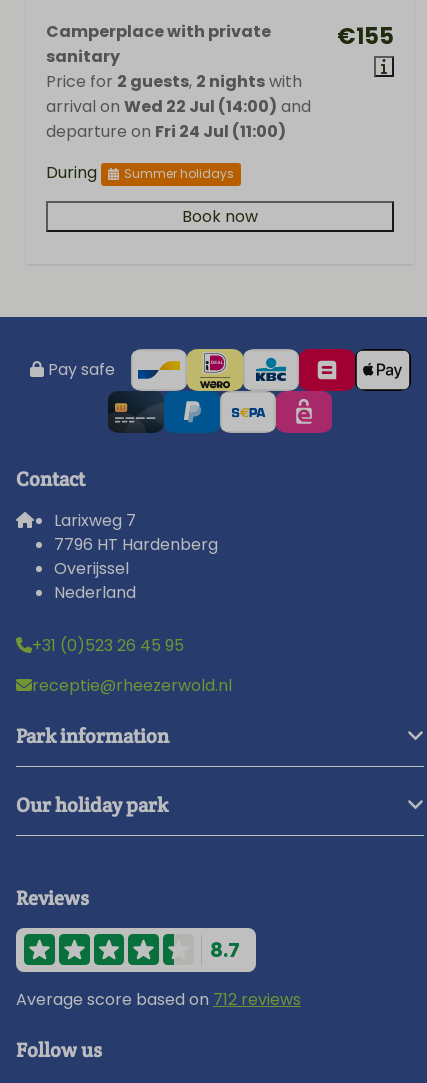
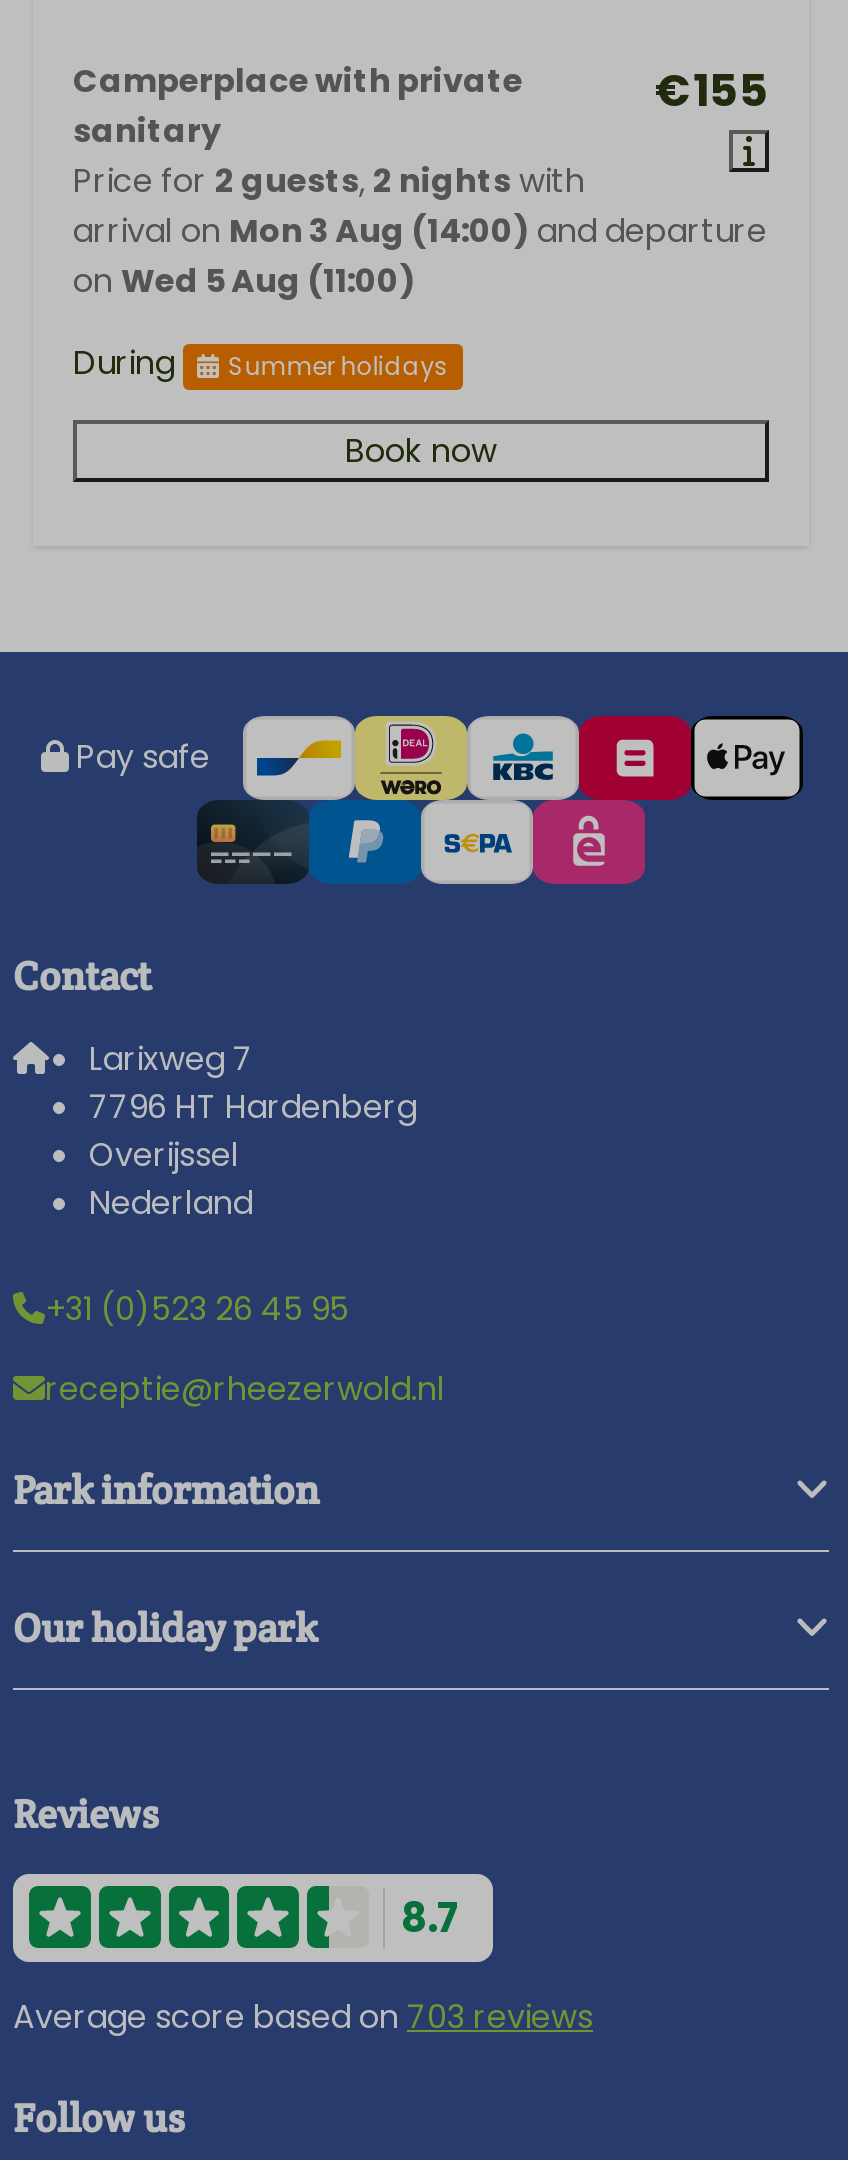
- arrival on Wed 22 Jul (14:00) and
- departure on Fri 24 Jul (11:00)
+ arrival on Mon 3 Aug (14:00) and departure
+ on Wed 5 Aug (11:00)

- Average score based on 712 reviews
+ Average score based on 703 reviews
